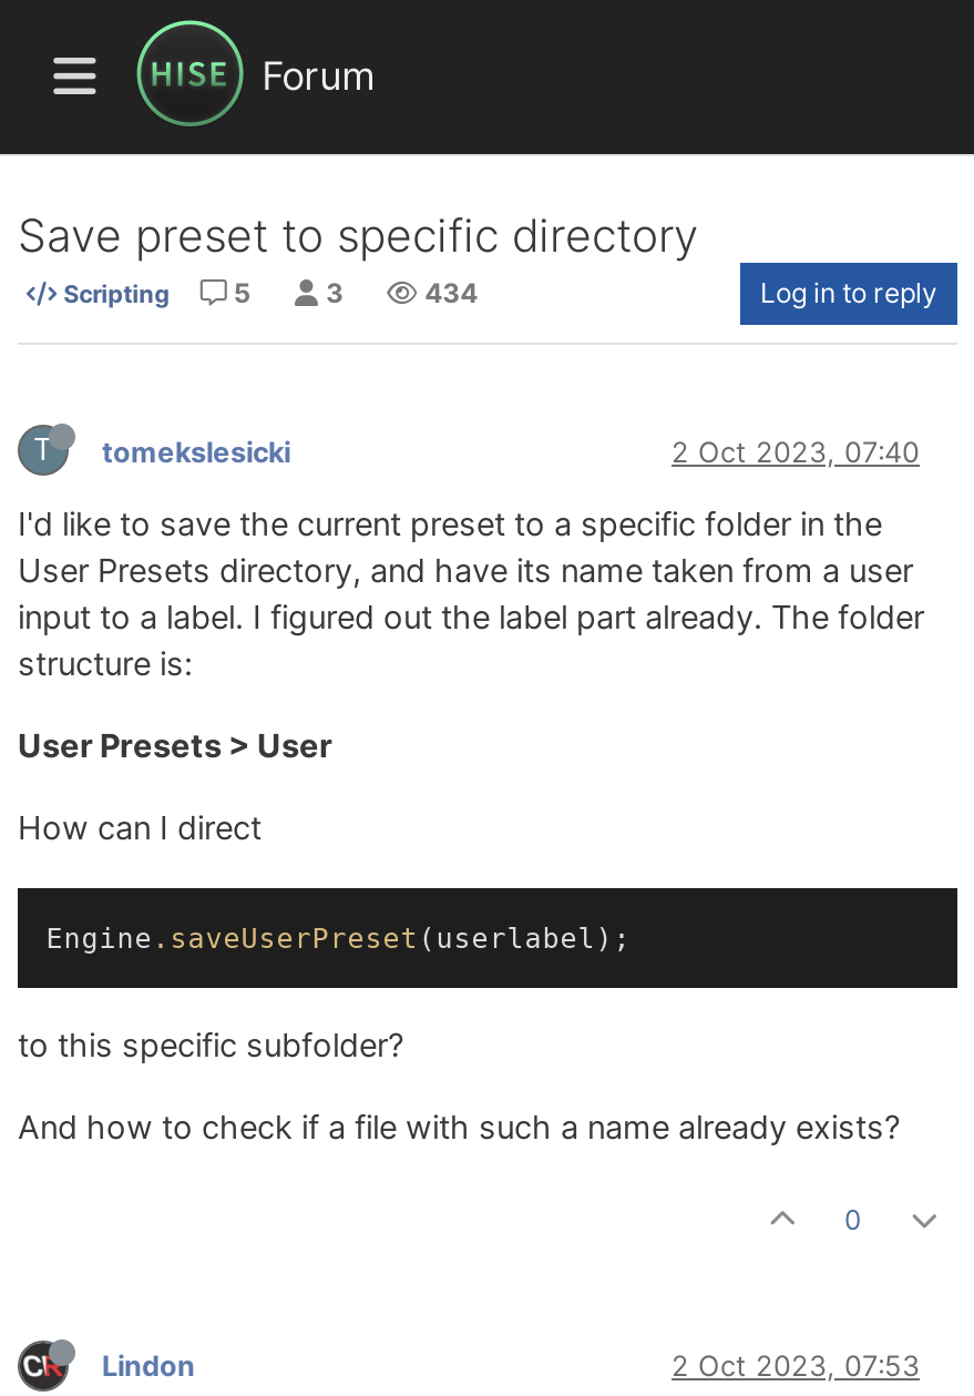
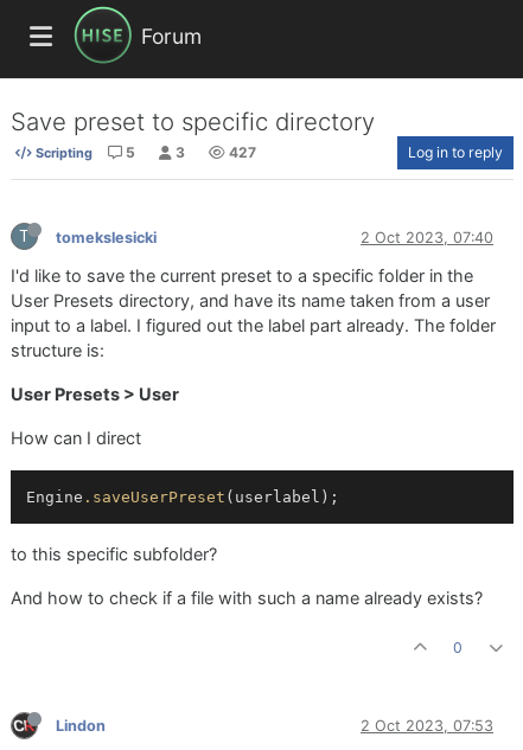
- 434
+ 427
